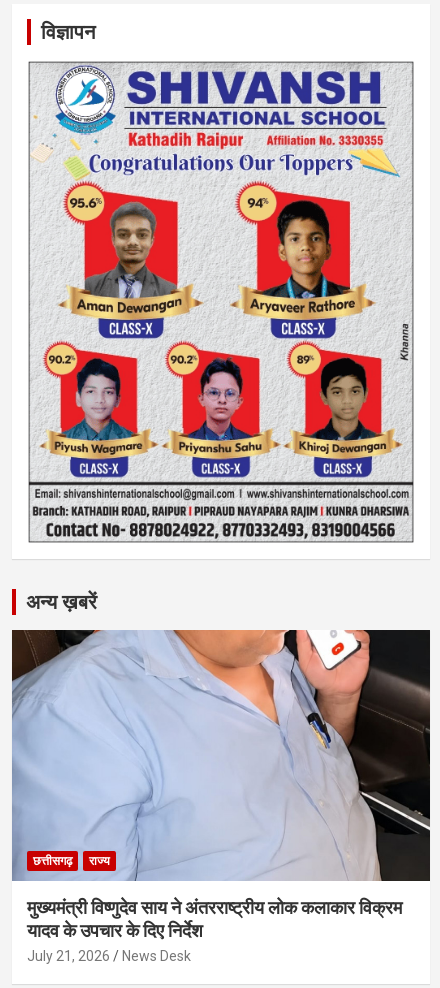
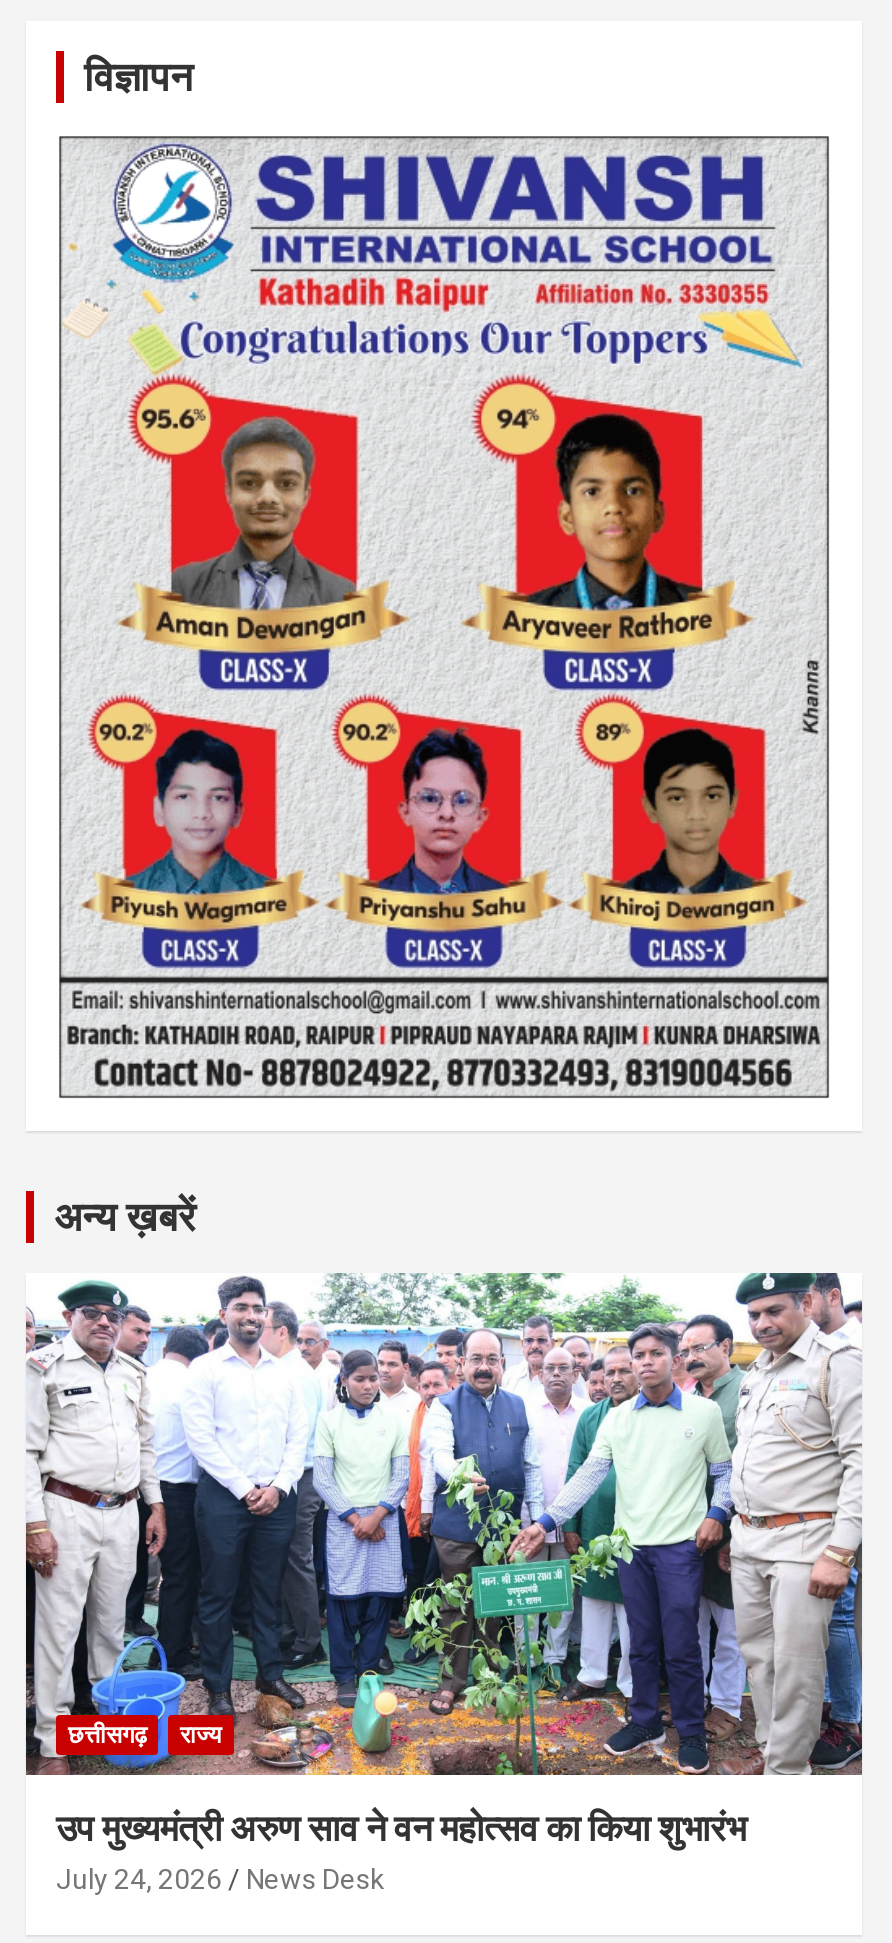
- [image]
- मुख्यमंत्री विष्णुदेव साय ने अंतरराष्ट्रीय लोक कलाकार विक्रम
- यादव के उपचार के दिए निर्देश
- July 21, 2026
+ [image]
+ उप मुख्यमंत्री अरुण साव ने वन महोत्सव का किया शुभारंभ
+ July 24, 2026
